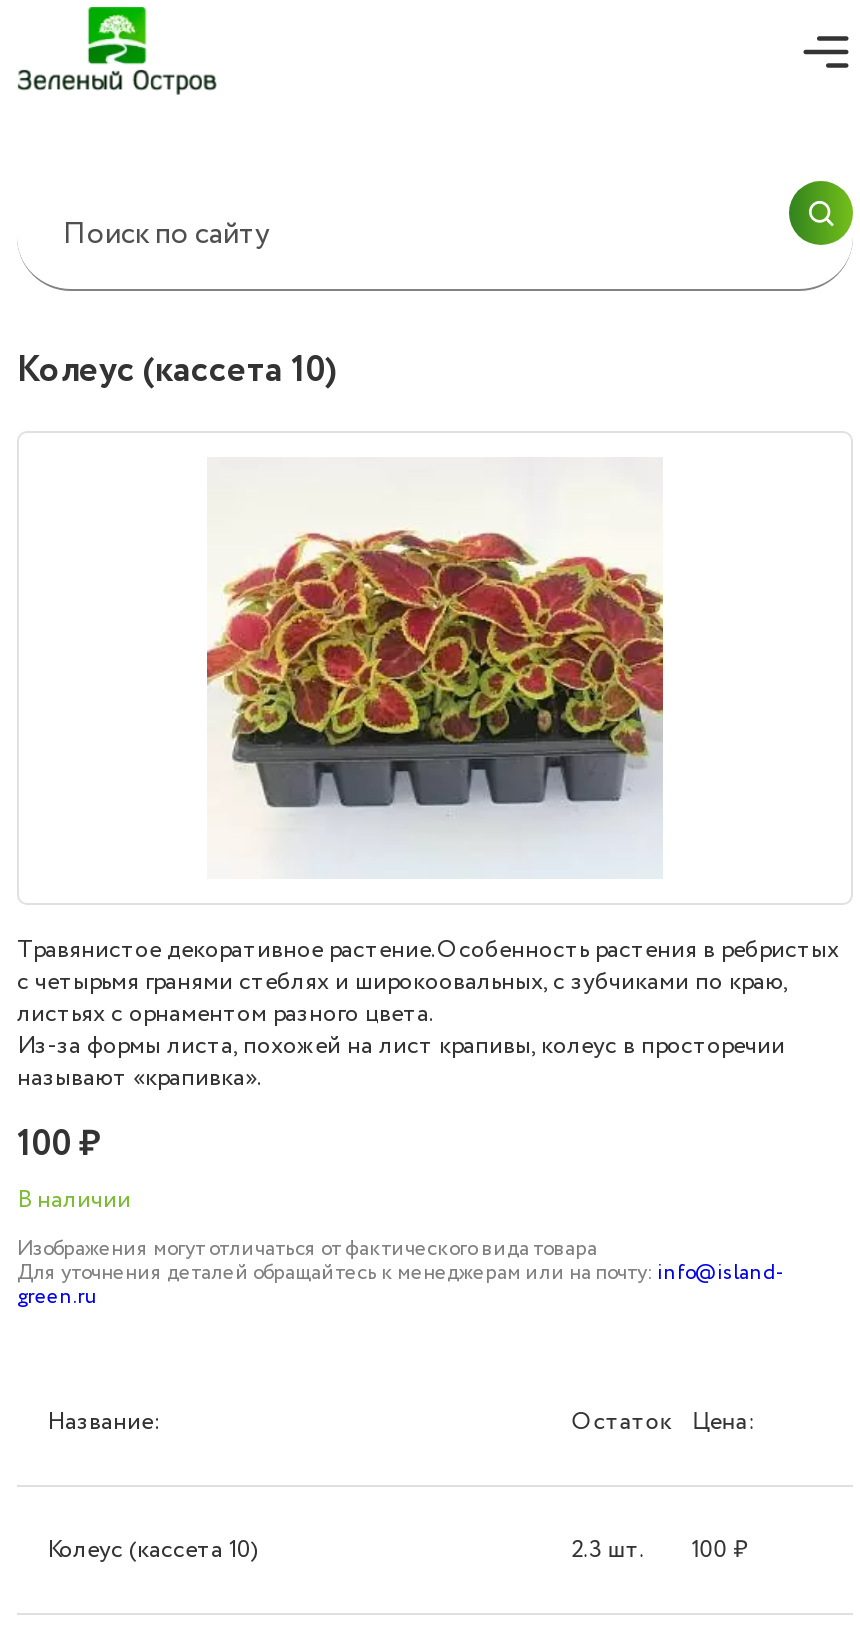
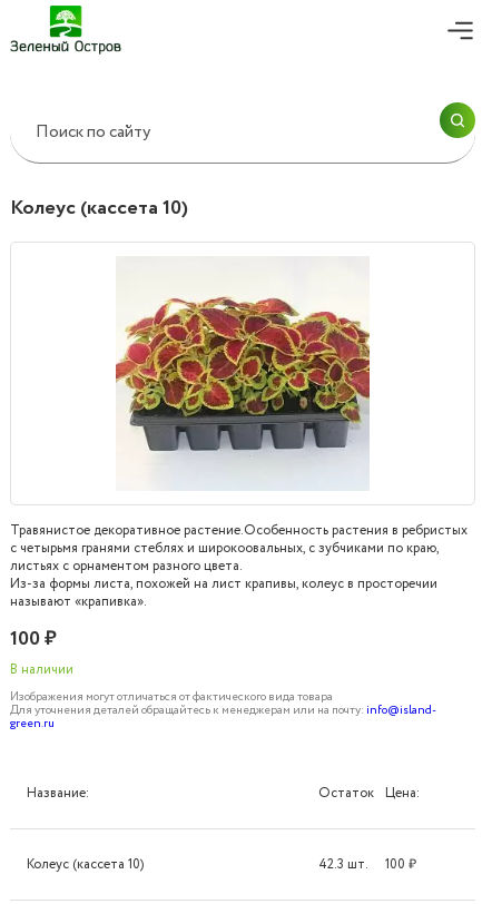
- 2.3 шт. 100 ₽
+ 42.3 шт. 100 ₽
